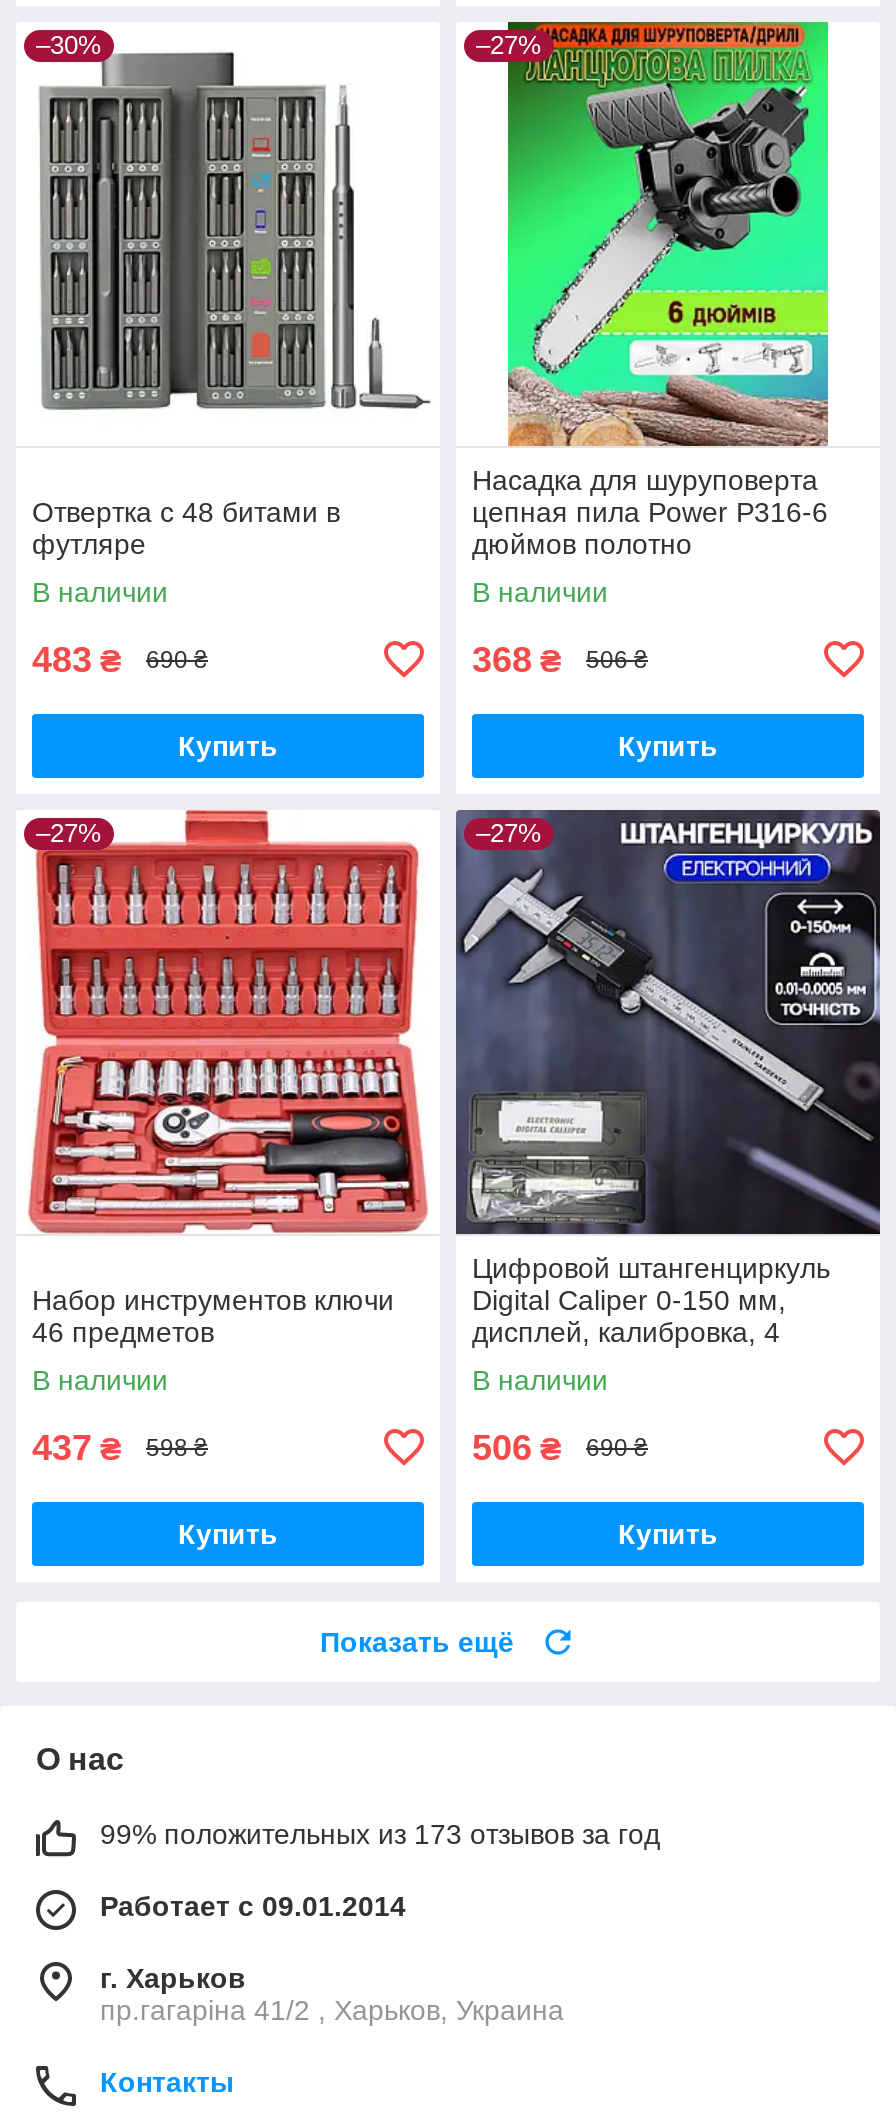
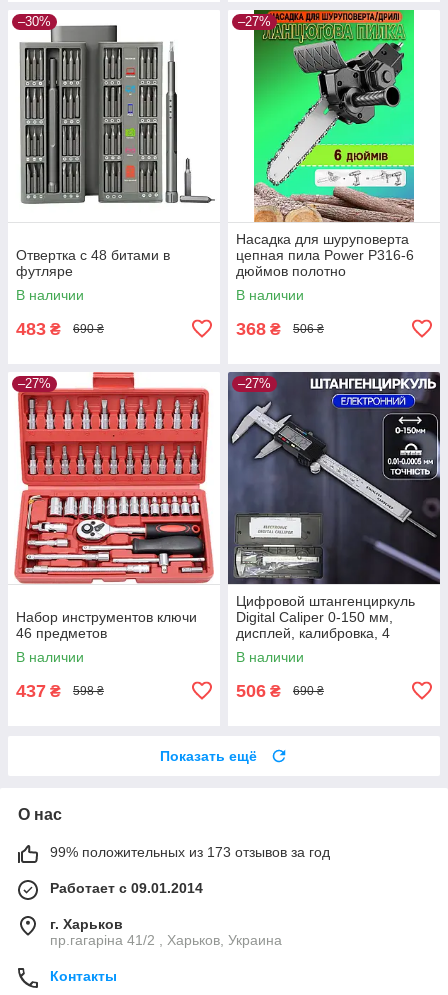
- Купить

- Купить

- Купить

- Купить
